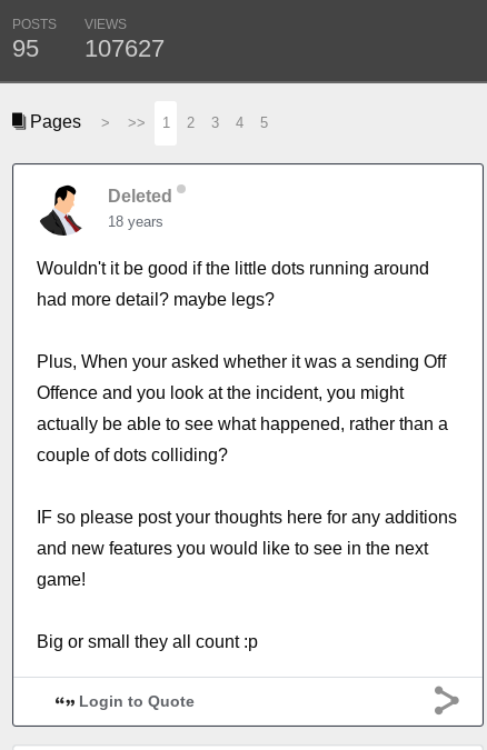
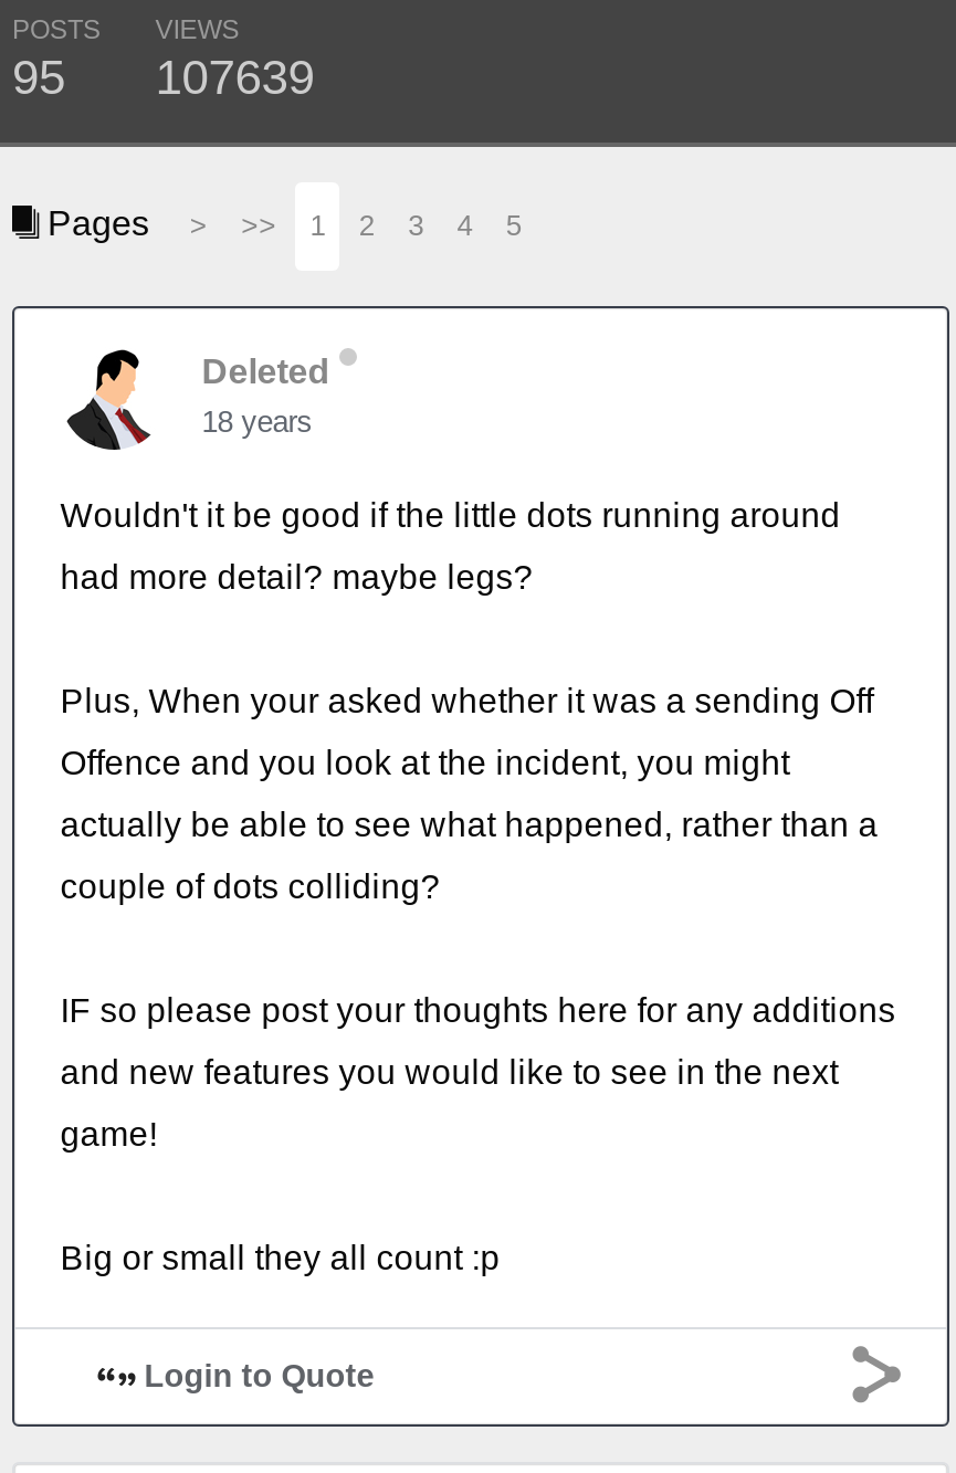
- 95 107627
+ 95 107639
